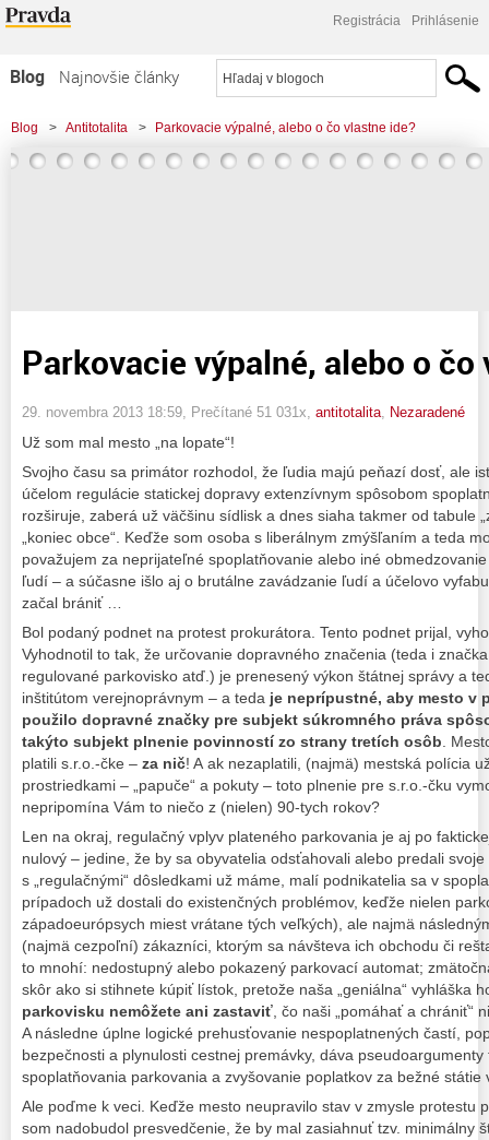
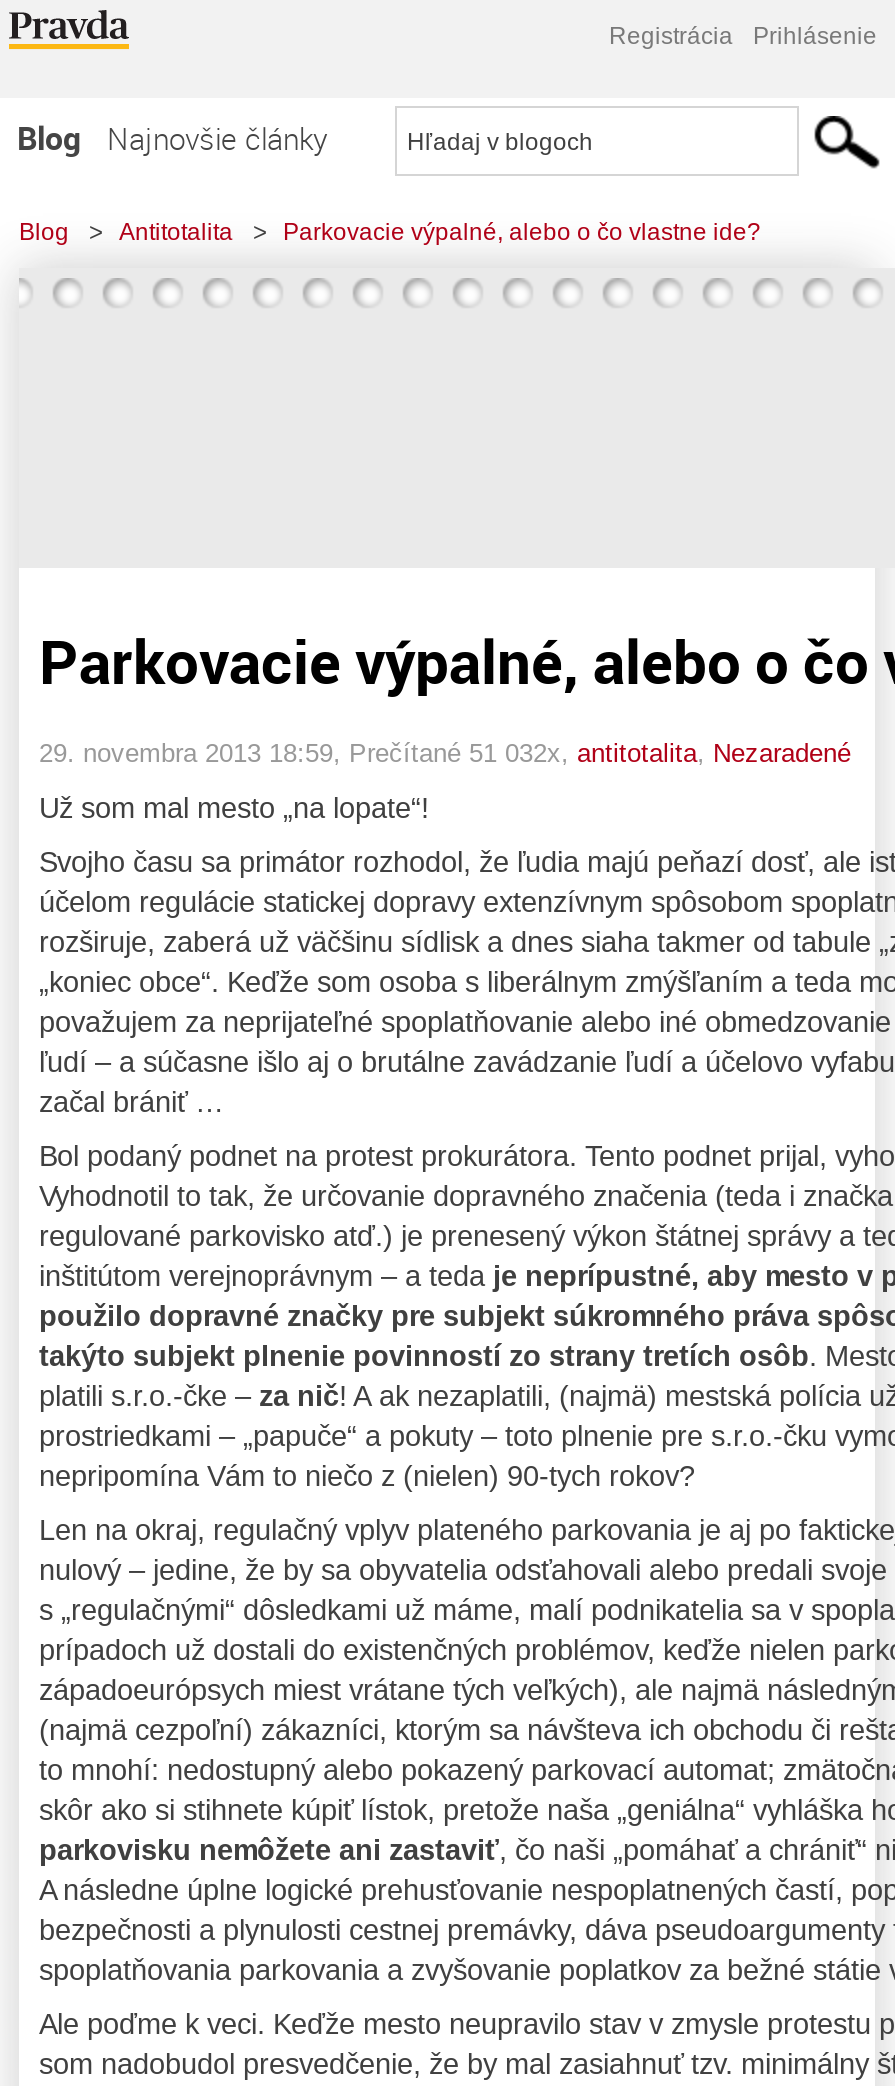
- 29. novembra 2013 18:59, Prečítané 51 031x, antitotalita, Nezaradené
+ 29. novembra 2013 18:59, Prečítané 51 032x, antitotalita, Nezaradené
